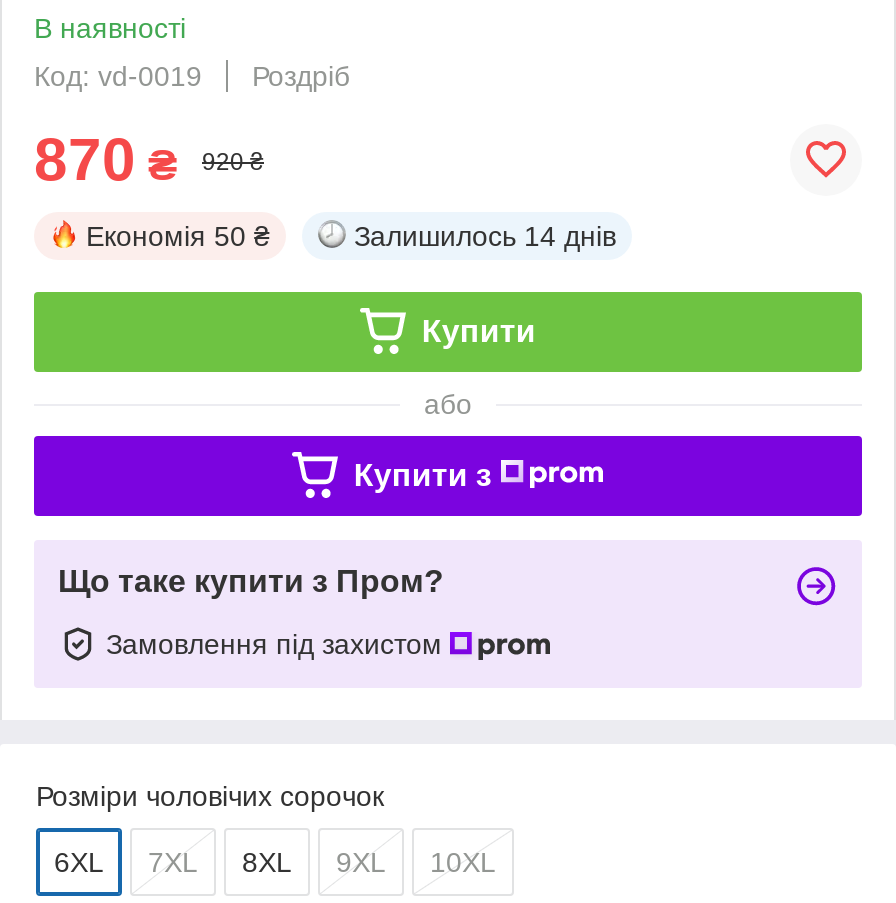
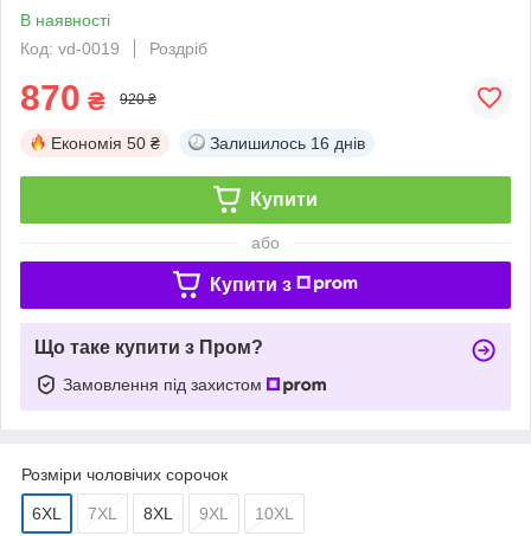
- Залишилось 14 днів
+ Залишилось 16 днів
